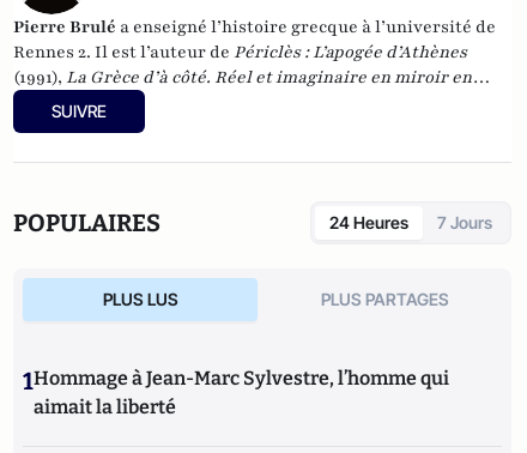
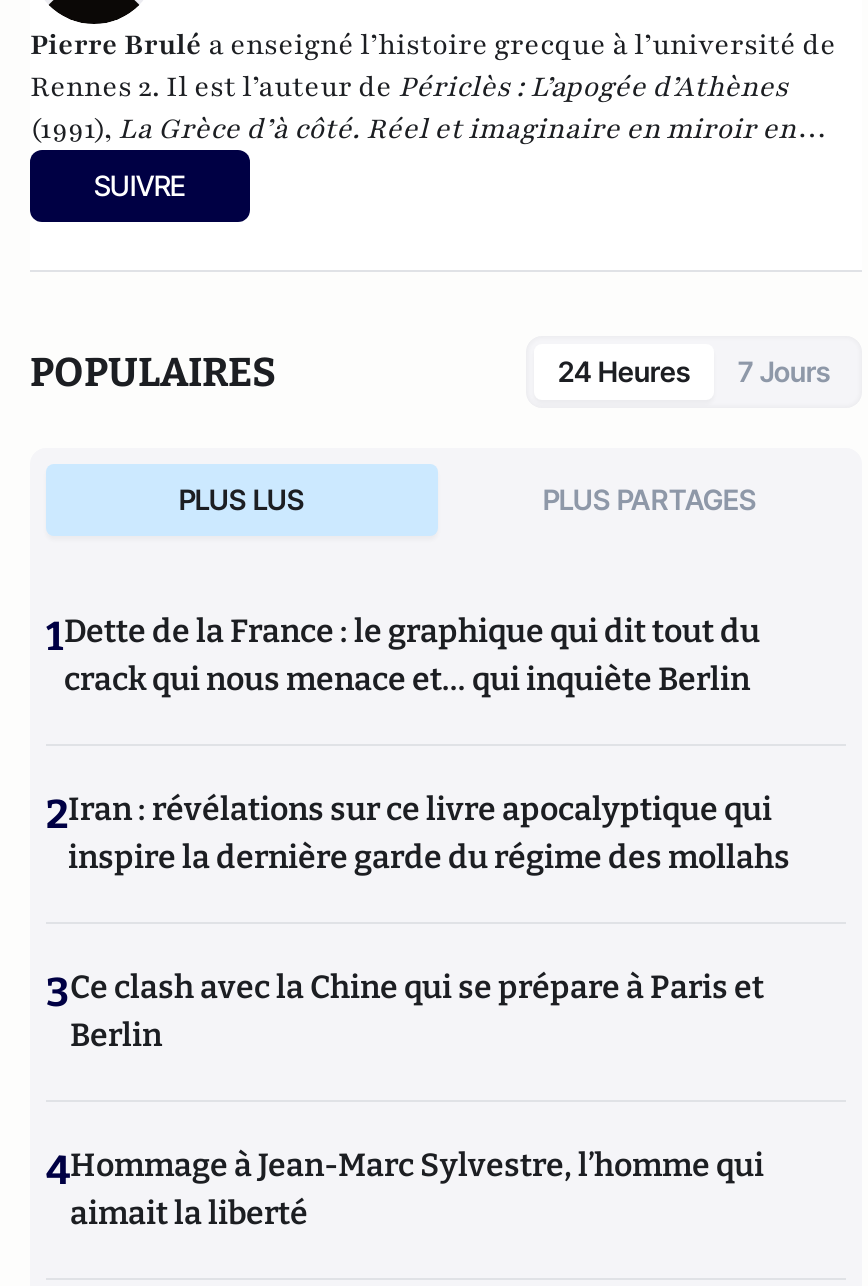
- 1Hommage à Jean-Marc Sylvestre, l’homme qui
+ 1Dette de la France : le graphique qui dit tout du
+ crack qui nous menace et… qui inquiète Berlin
+ 2Iran : révélations sur ce livre apocalyptique qui
+ inspire la dernière garde du régime des mollahs
+ 3Ce clash avec la Chine qui se prépare à Paris et
+ Berlin
+ 4Hommage à Jean-Marc Sylvestre, l’homme qui
